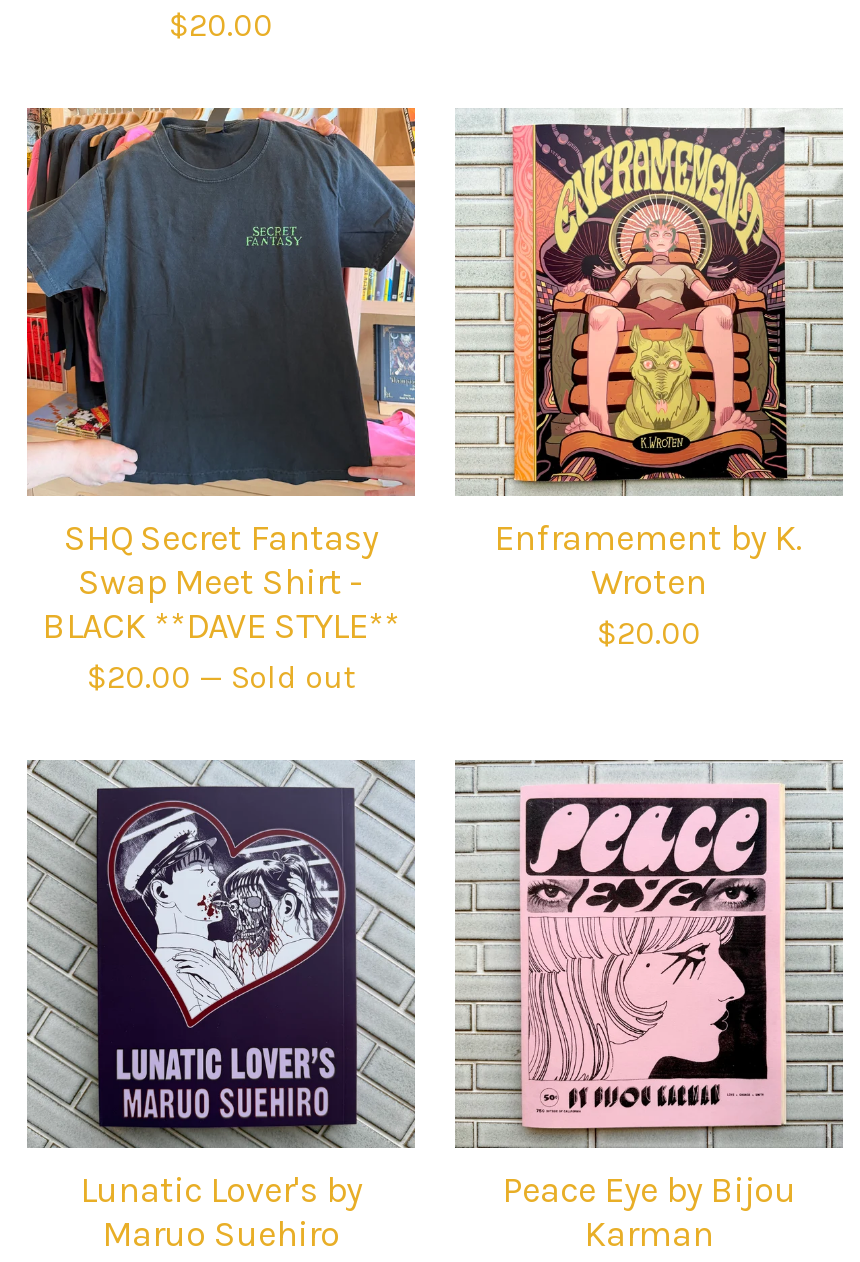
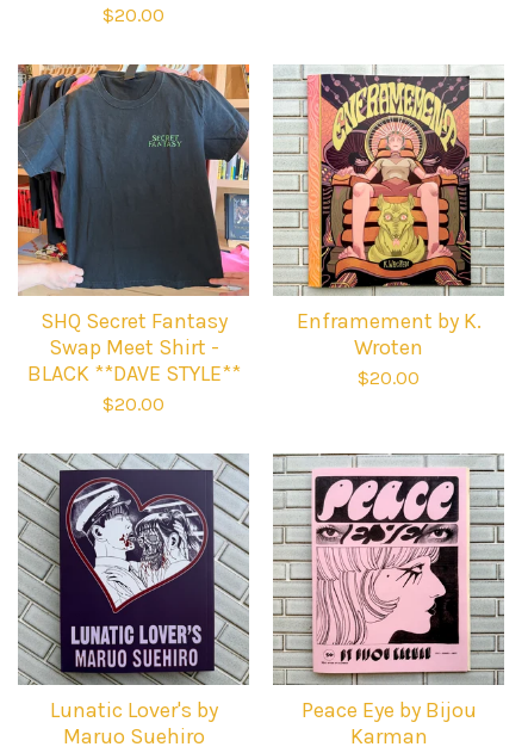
- $20.00 — Sold out
+ $20.00
